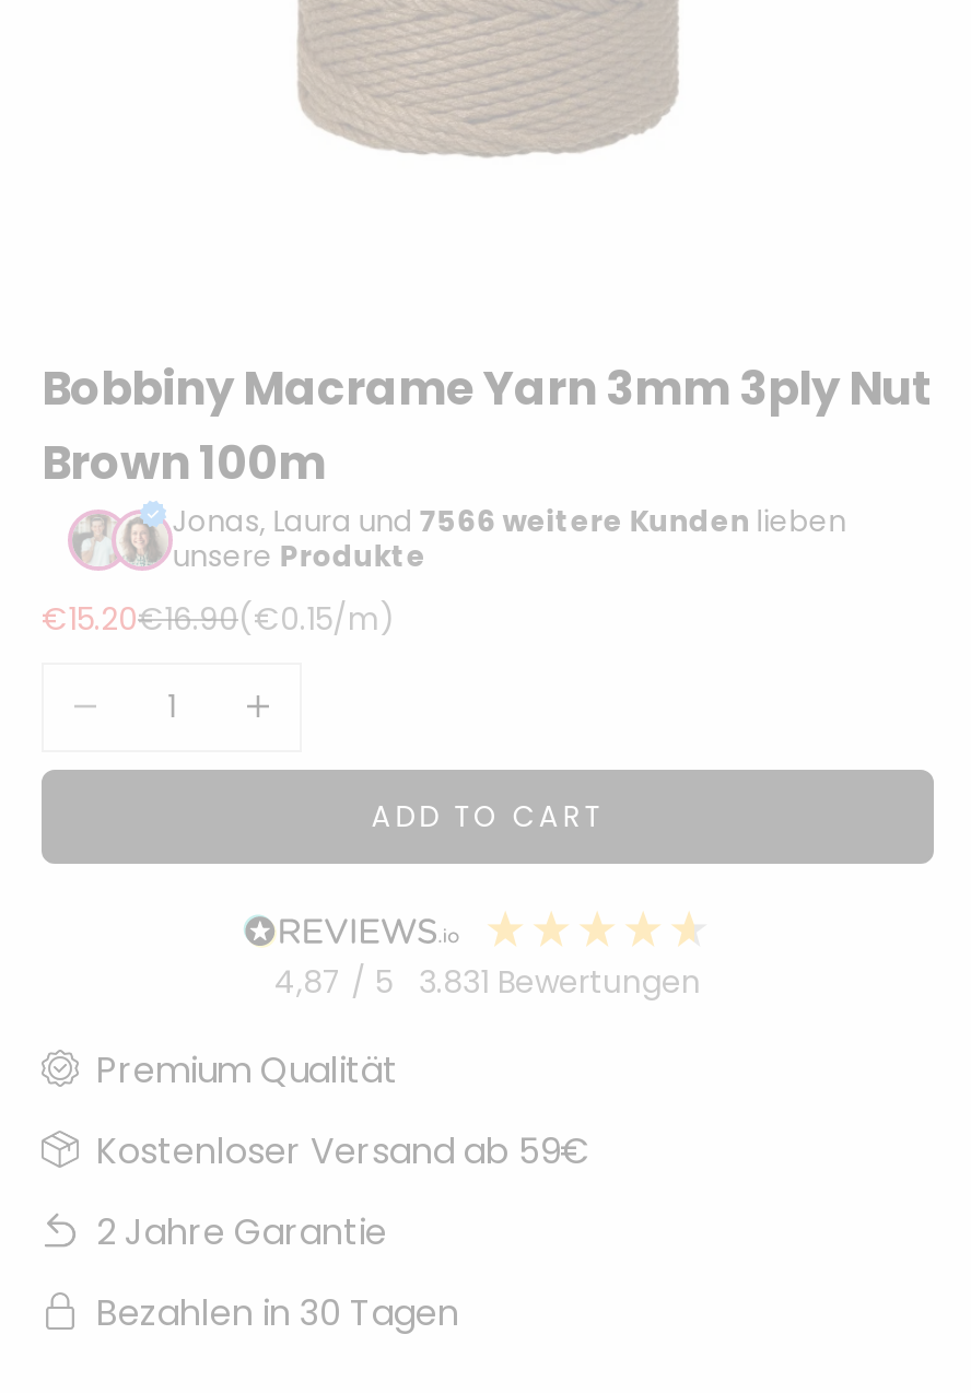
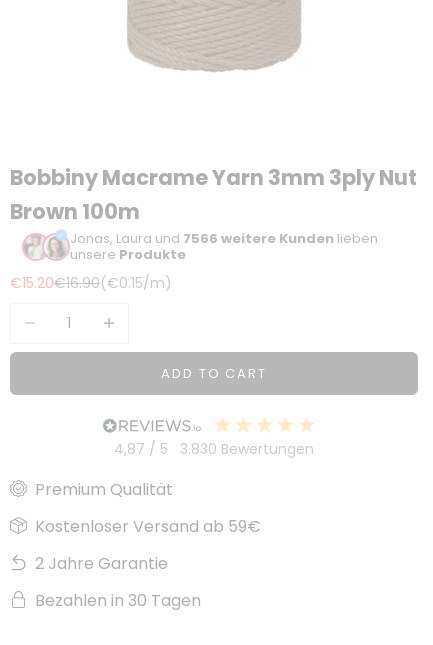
- 4,87 / 5 3.831 Bewertungen
+ 4,87 / 5 3.830 Bewertungen
